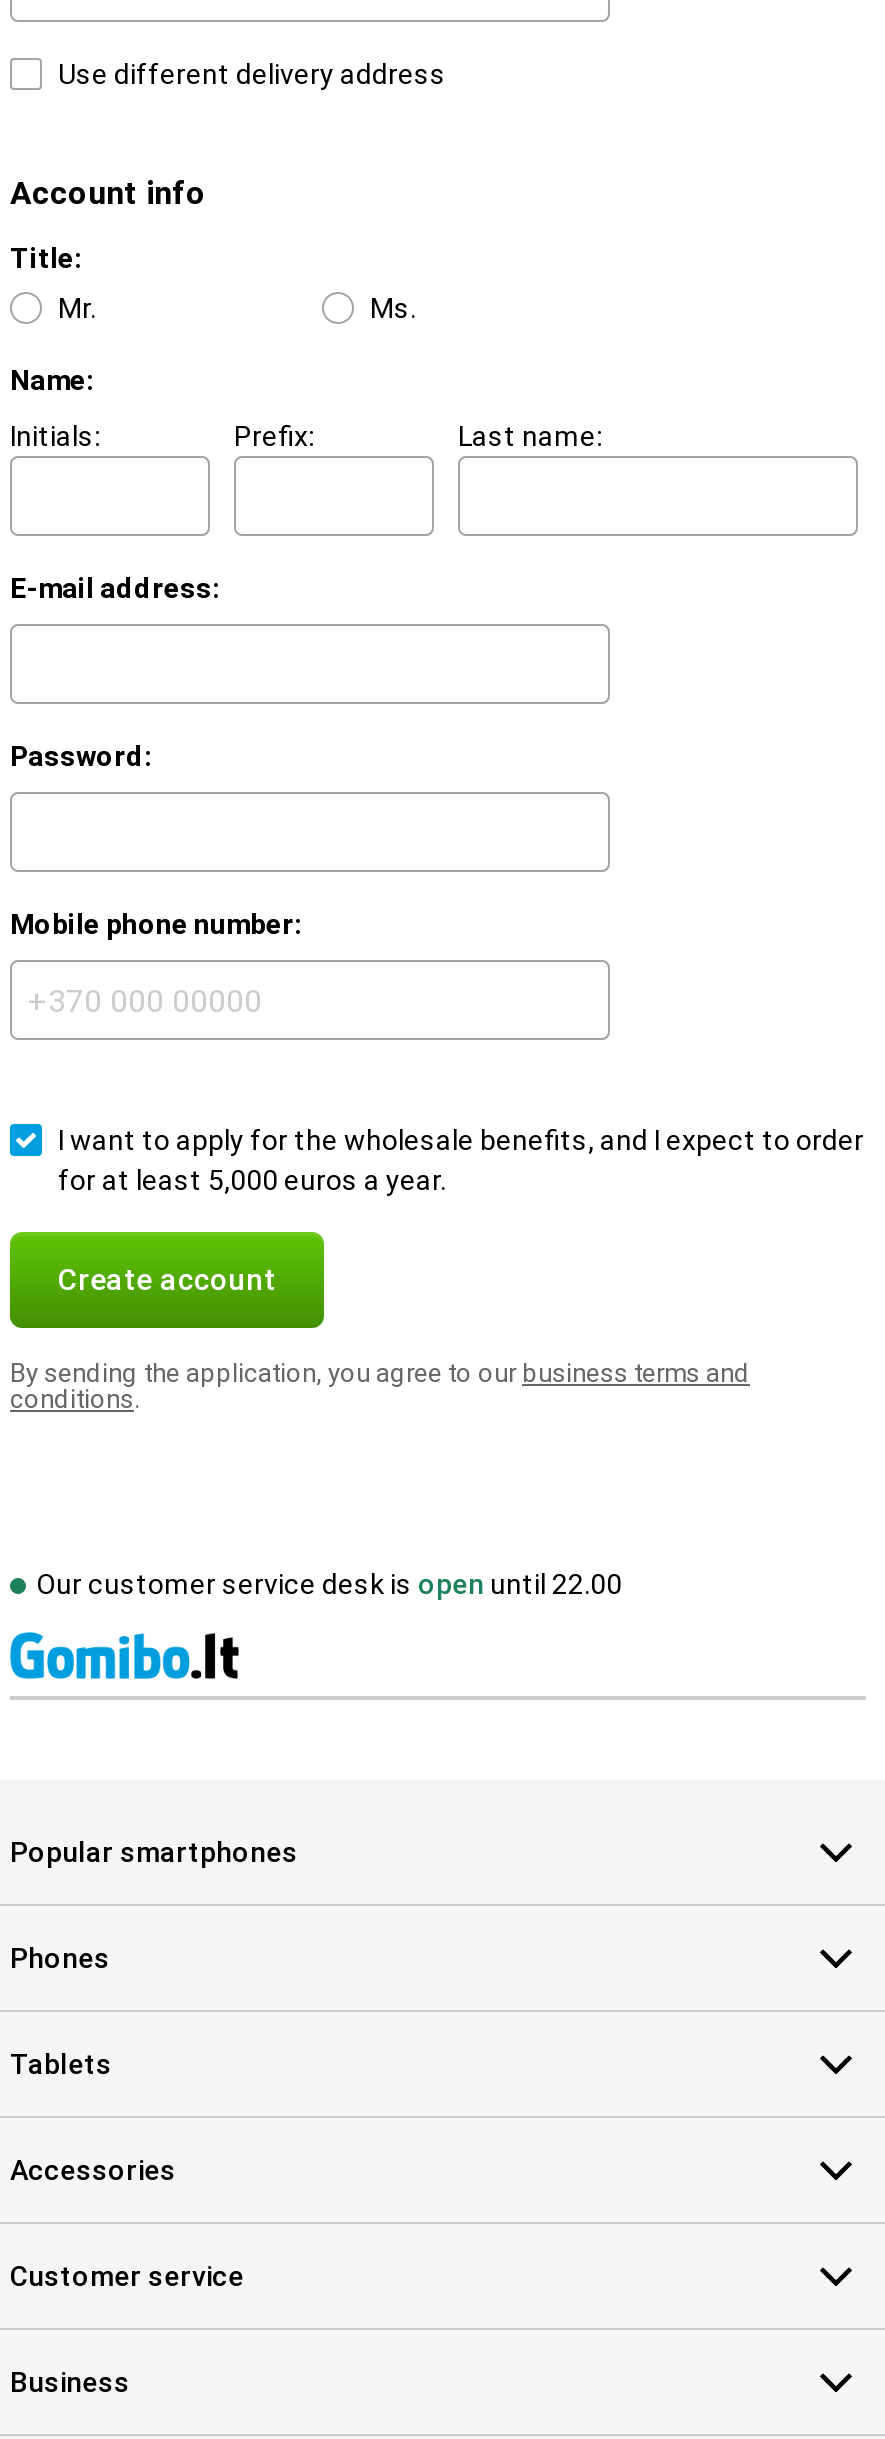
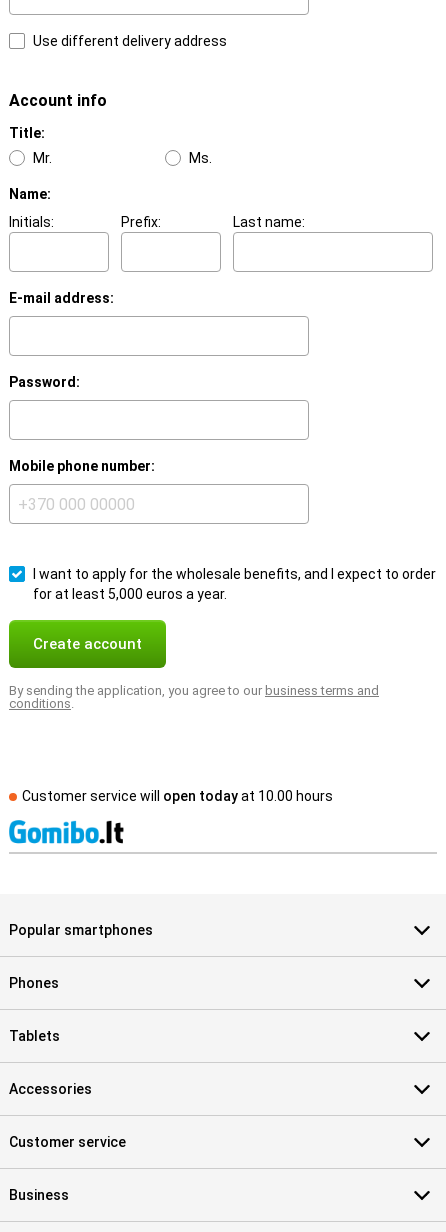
- Our customer service desk is open until 22.00
+ Customer service will open today at 10.00 hours
